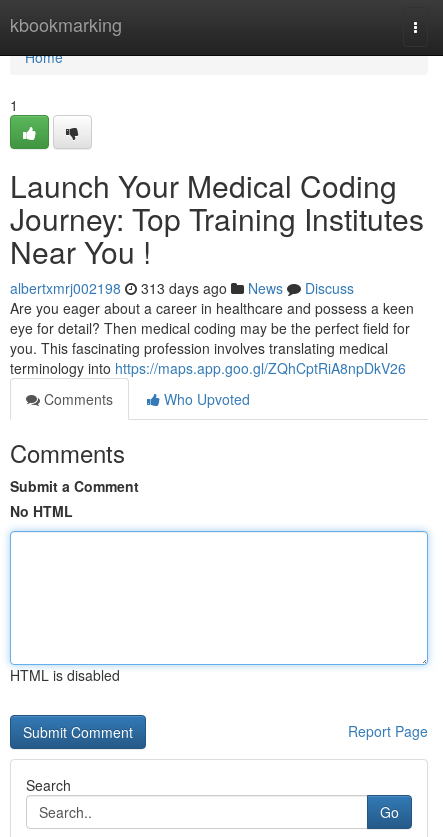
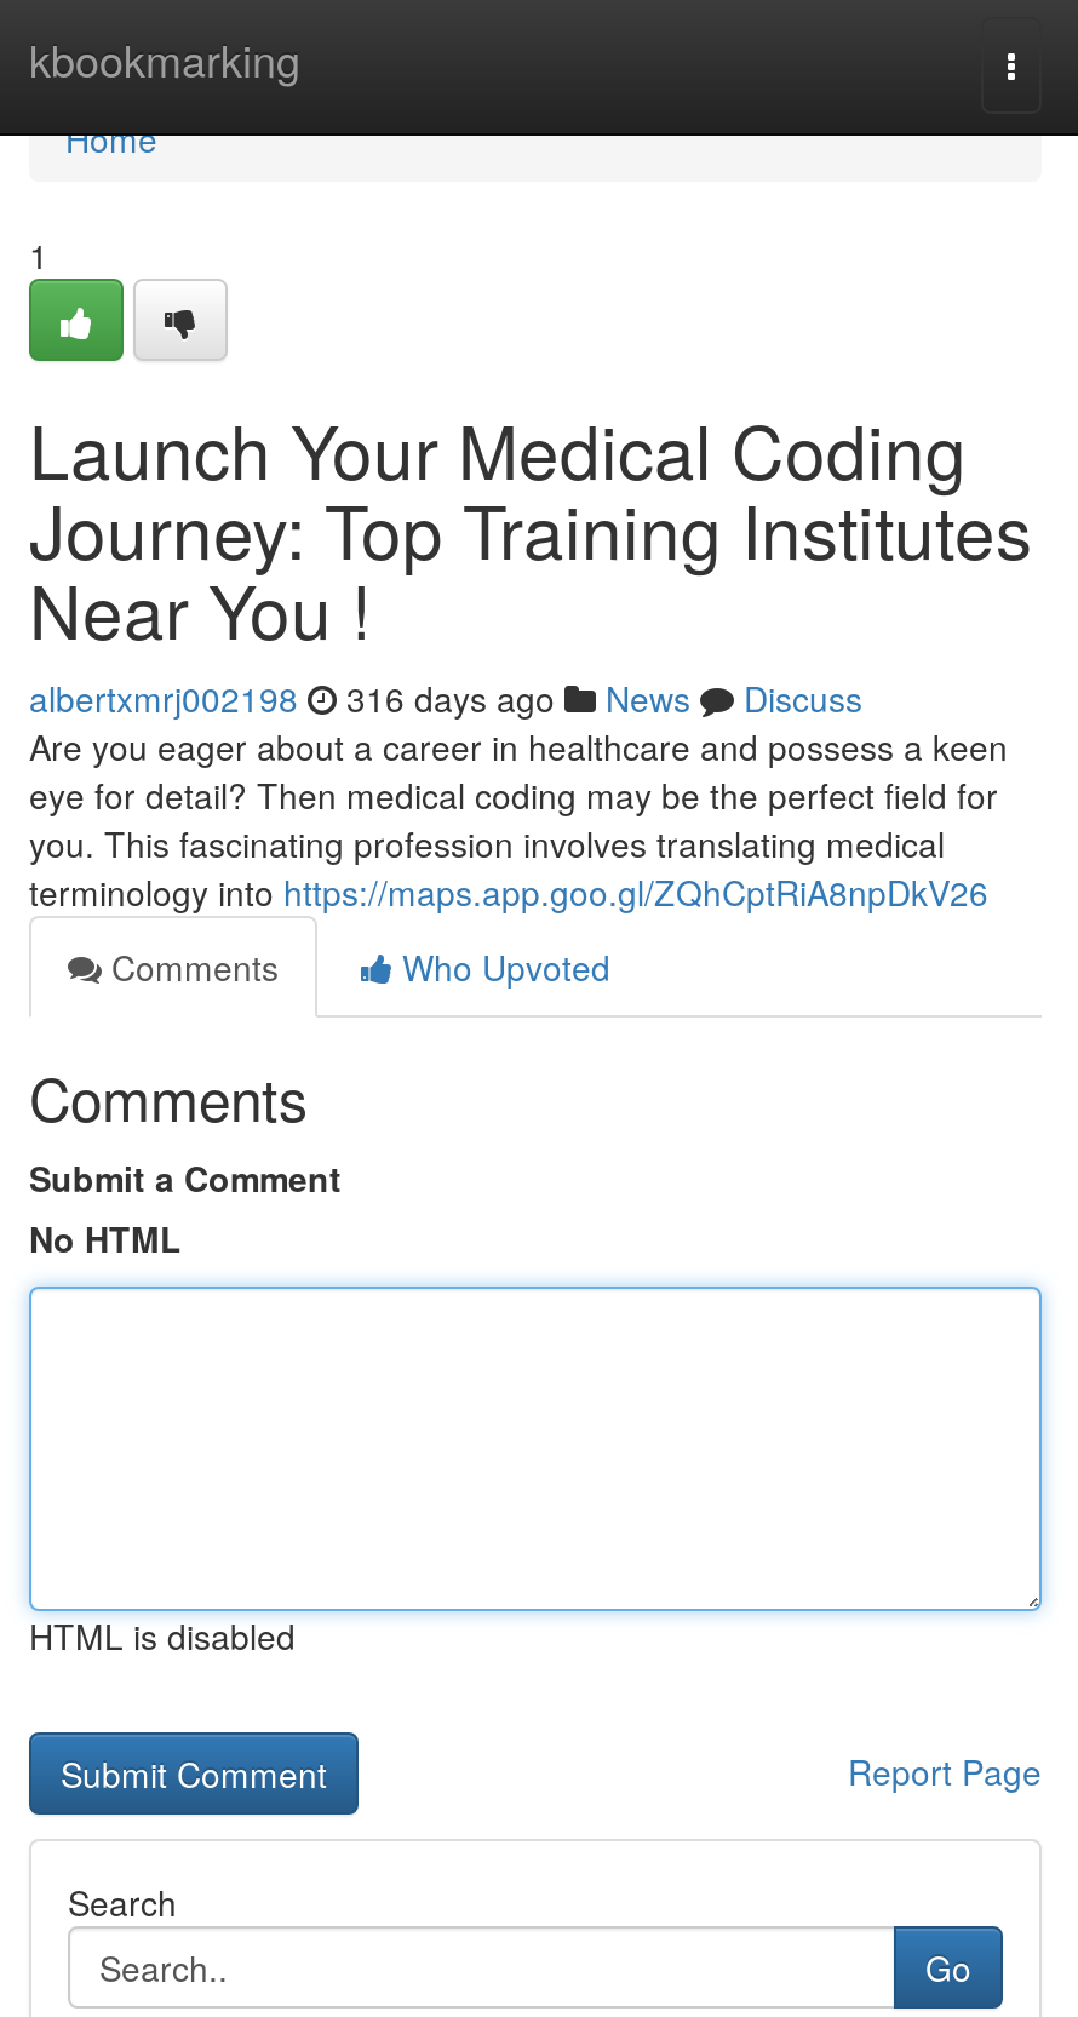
- albertxmrj002198 313 days ago News Discuss
+ albertxmrj002198 316 days ago News Discuss
